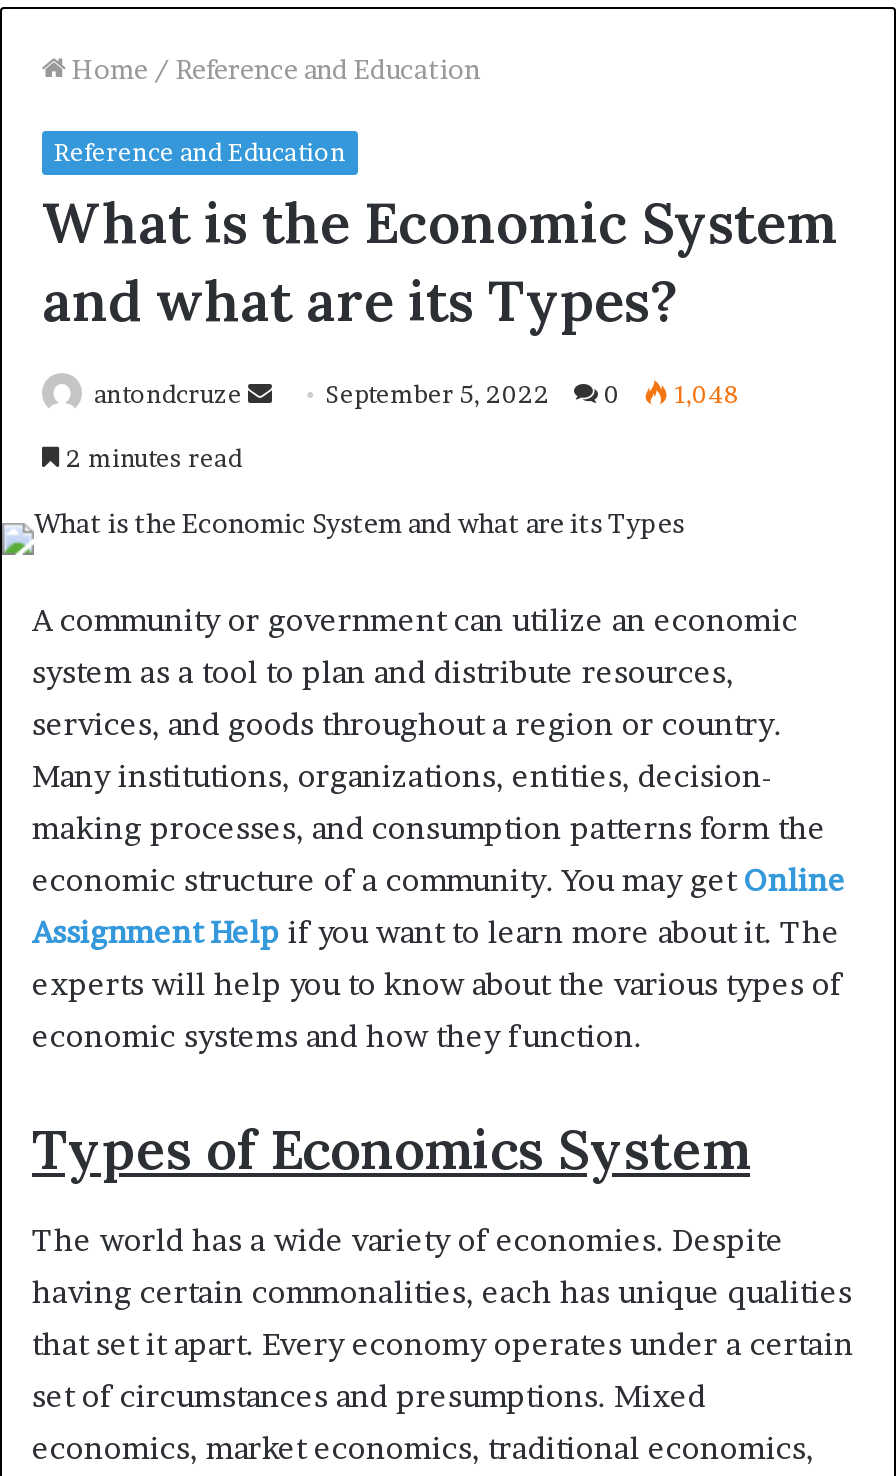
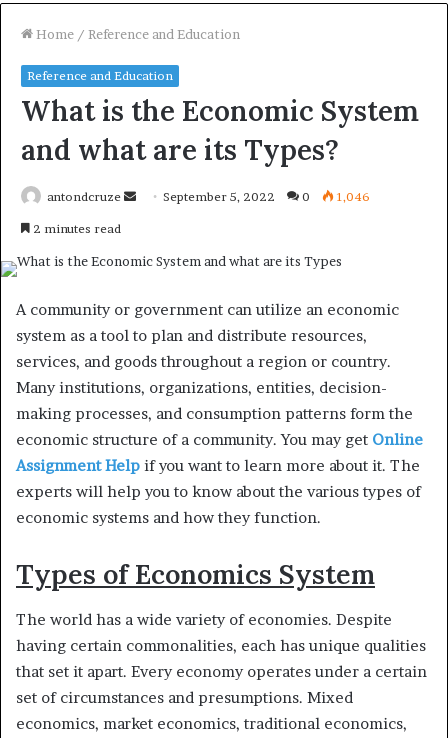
- 1,048
+ 1,046
